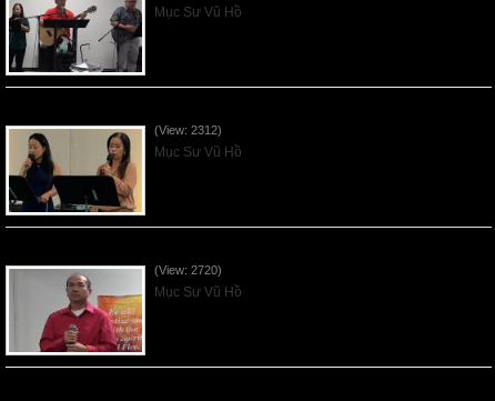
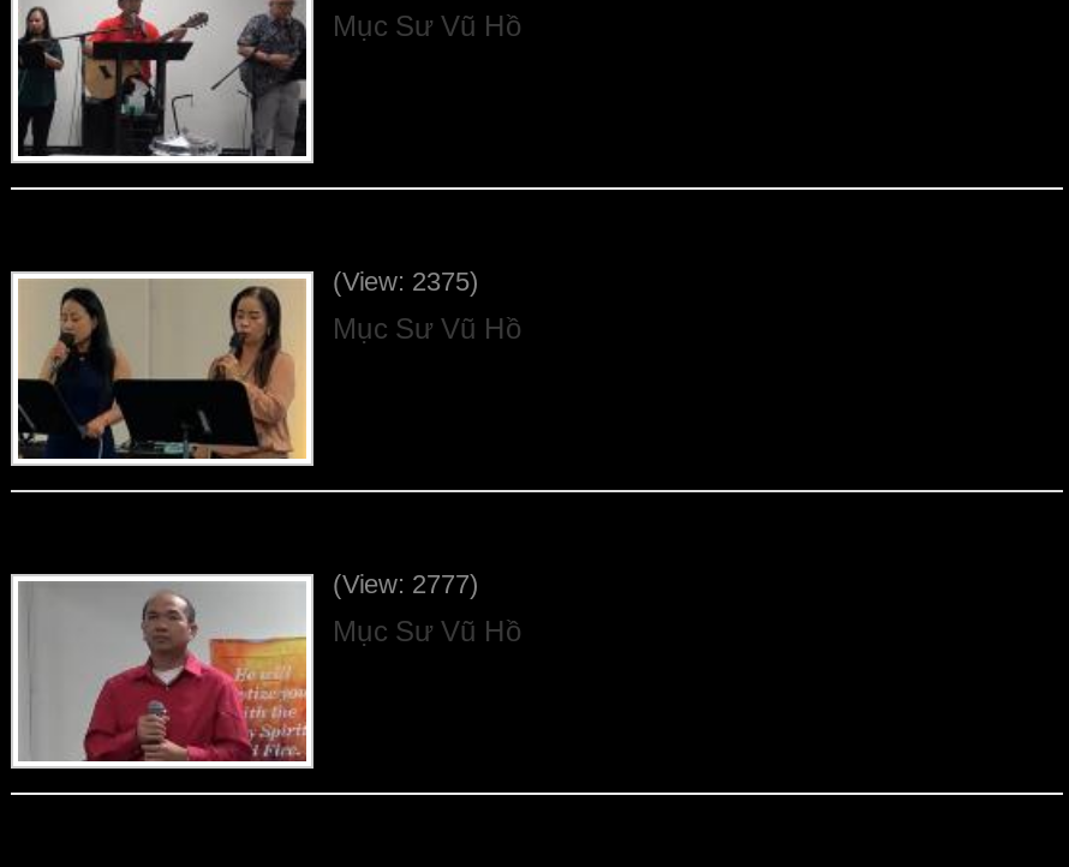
- (View: 2312)
+ (View: 2375)

- (View: 2720)
+ (View: 2777)
